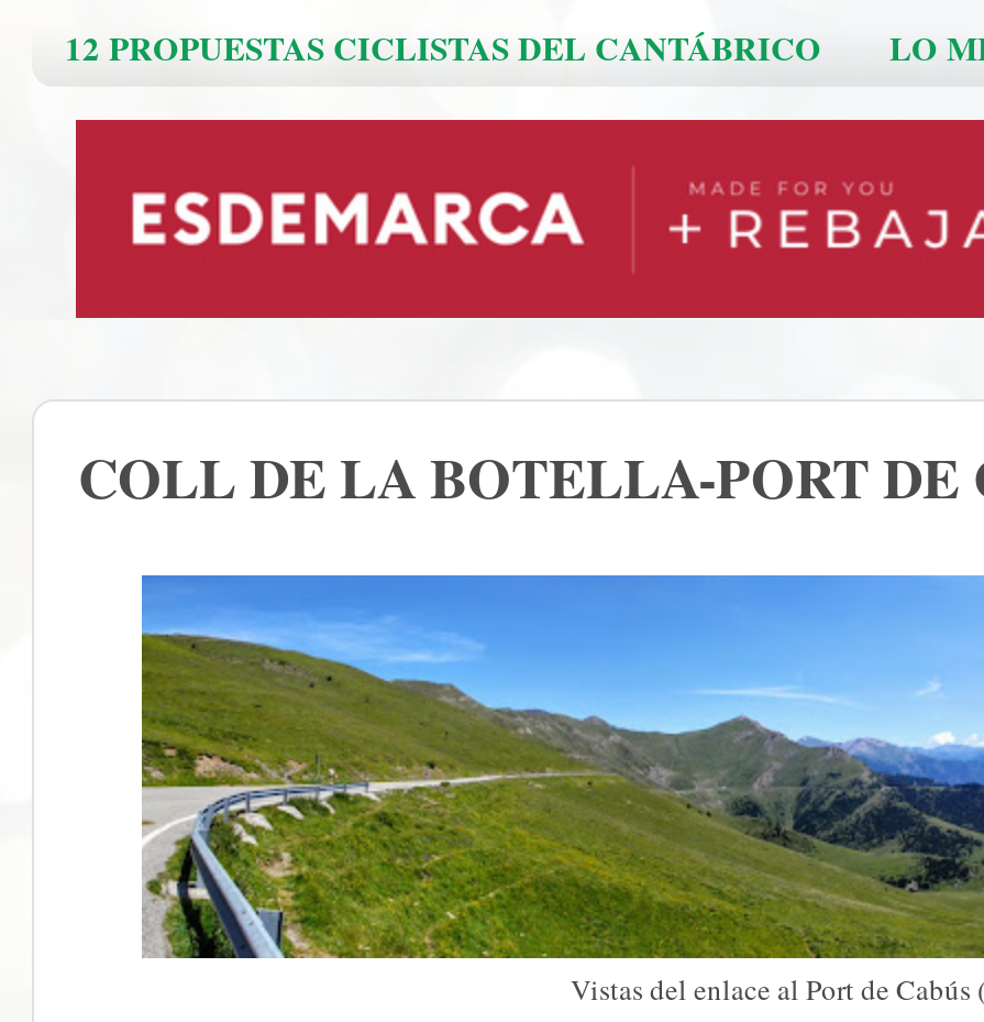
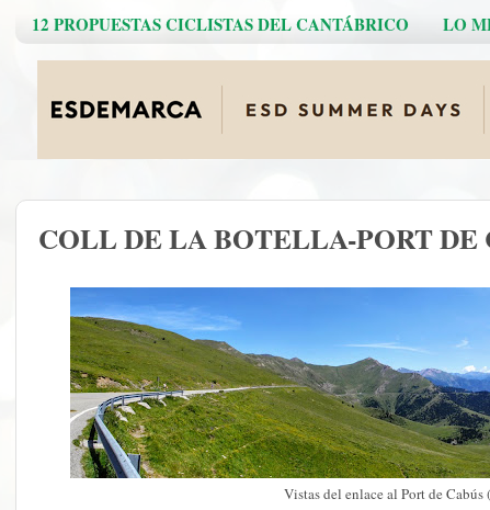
- [image]
+ [image]
